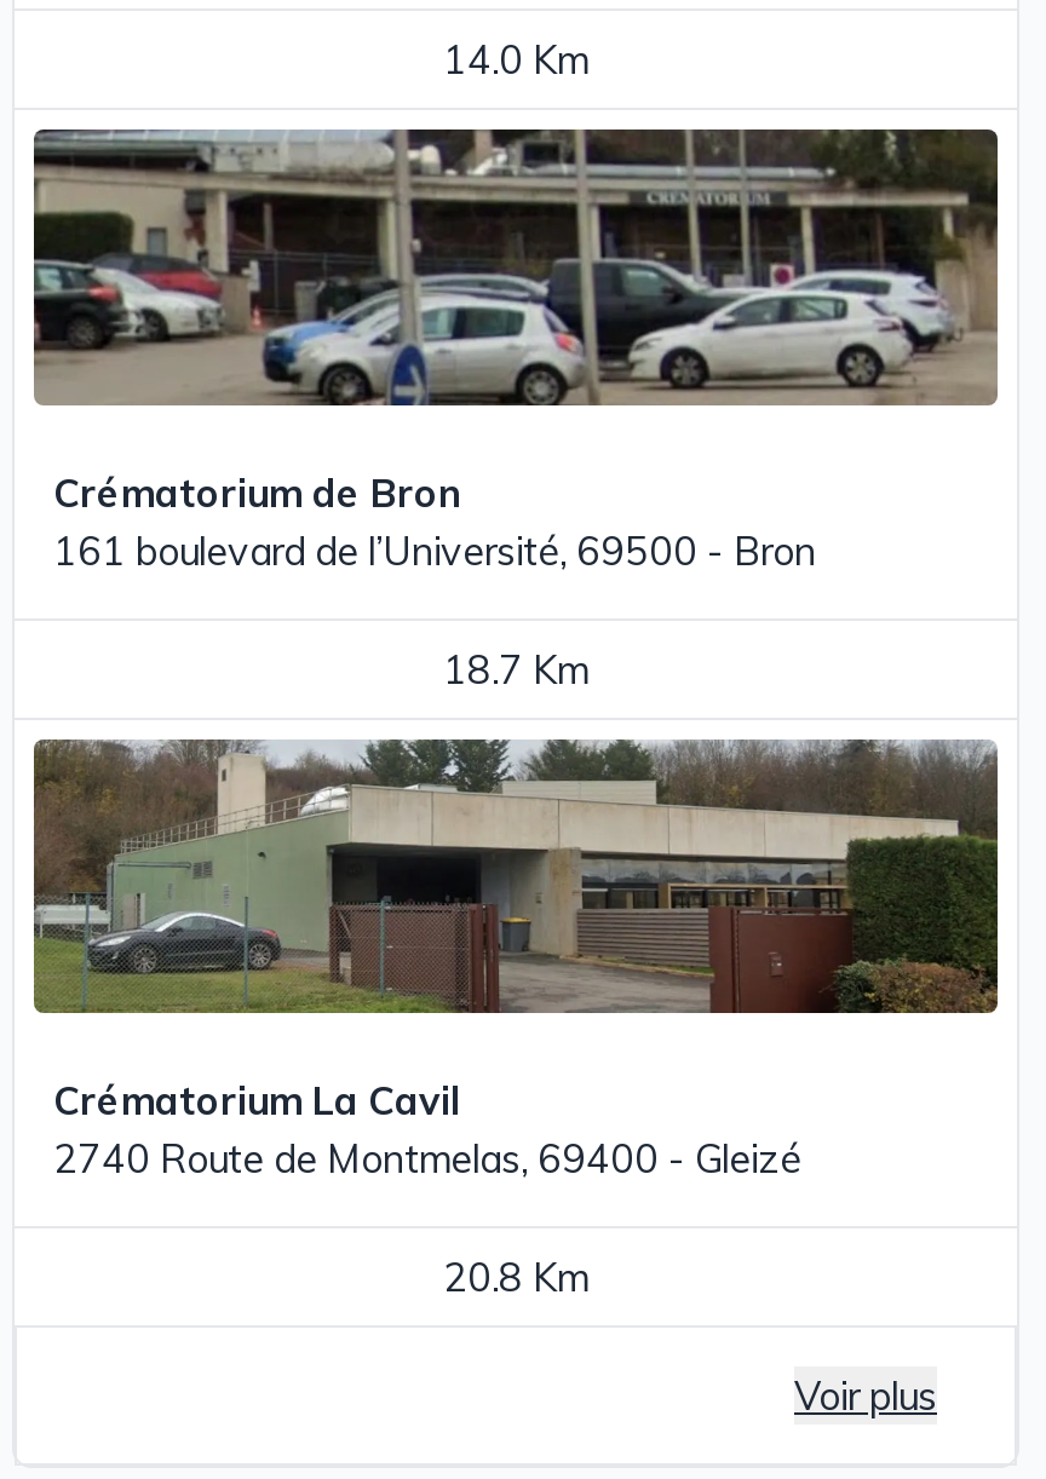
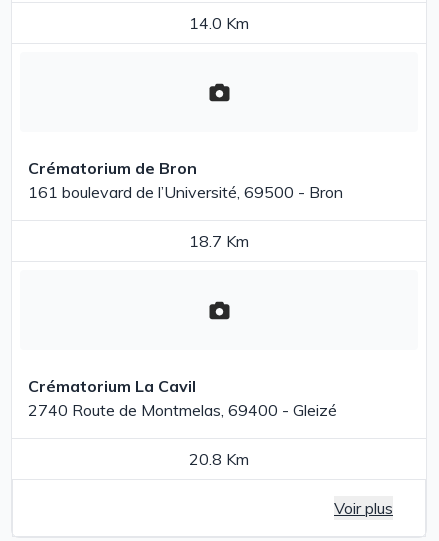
- [image]

- [image]
